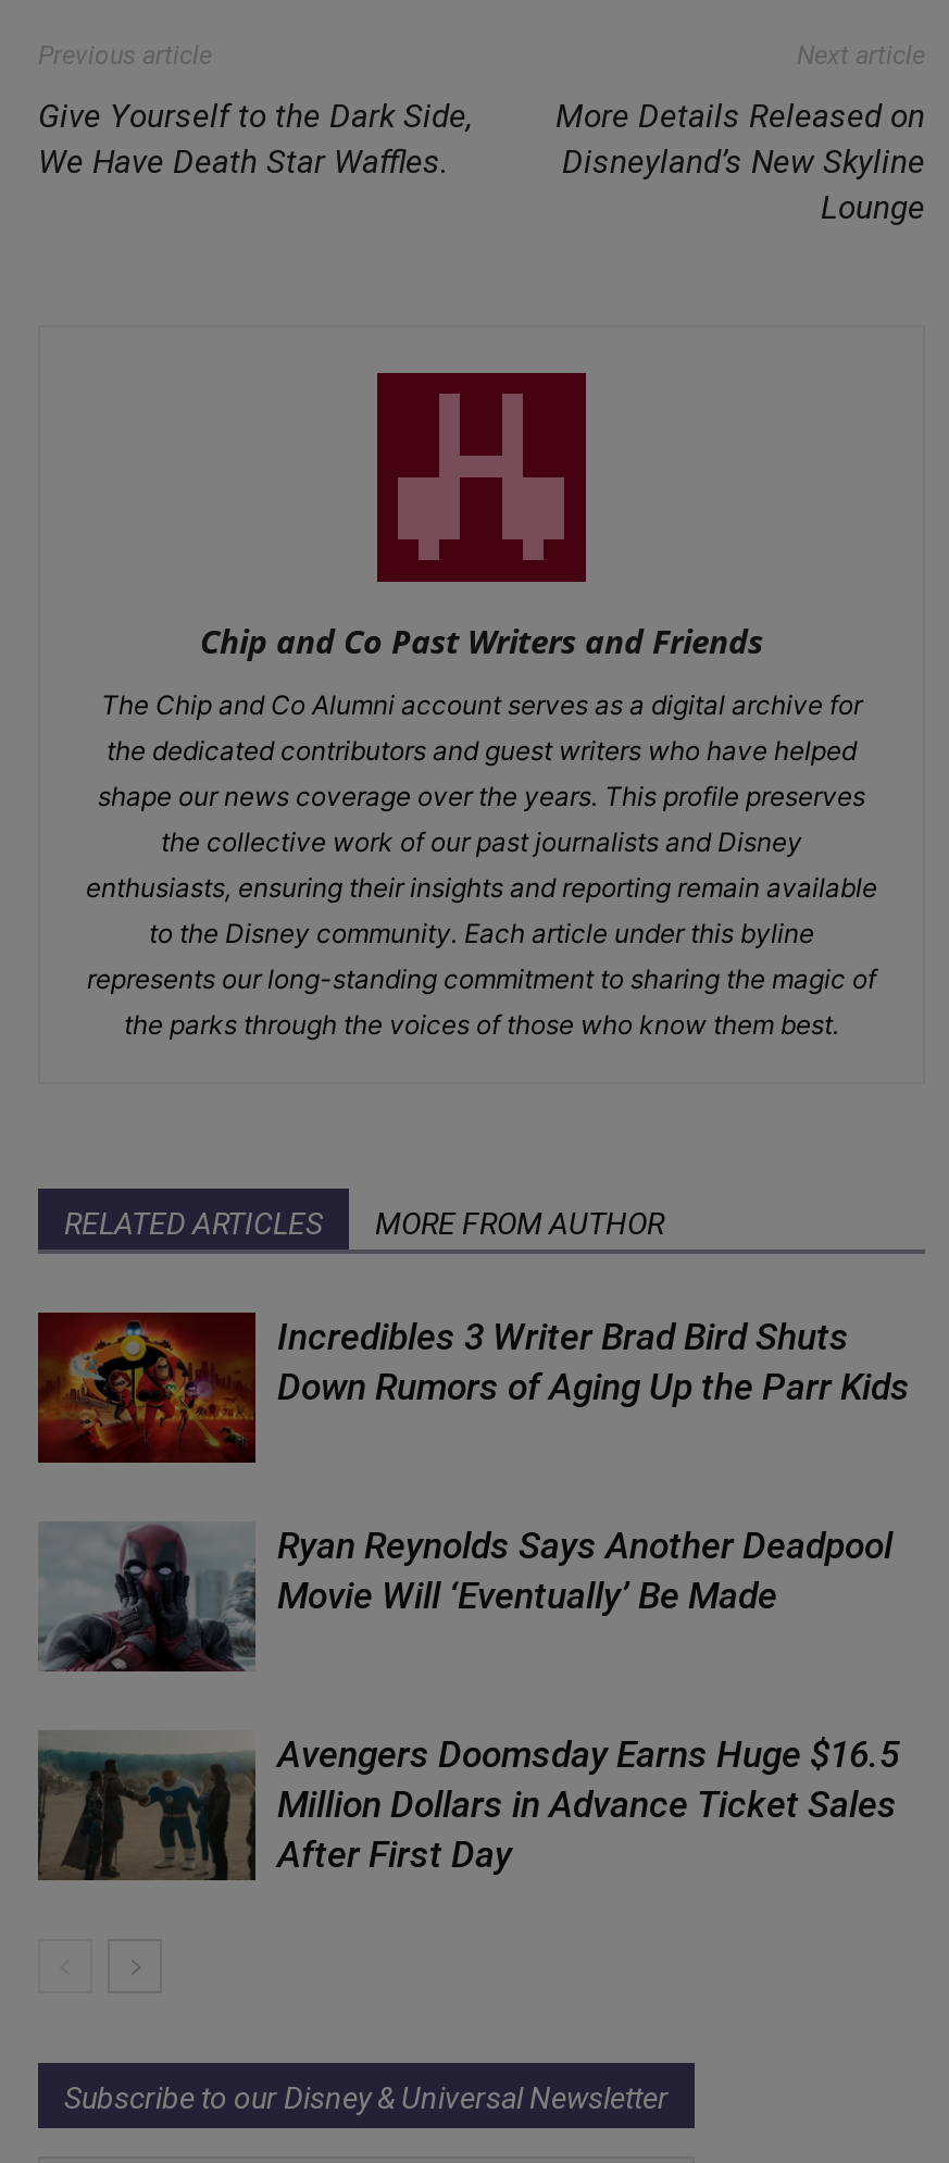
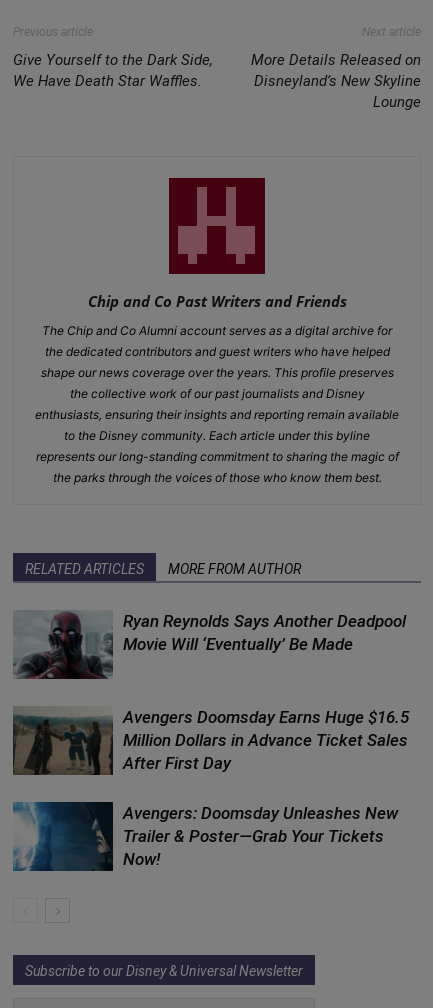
- [image]
- Incredibles 3 Writer Brad Bird Shuts
- Down Rumors of Aging Up the Parr Kids

moved up: [image] | Ryan Reynolds Says Another Deadpool | Movie Will ‘Eventually’ Be Made | Avengers Doomsday Earns Huge $16.5 | Million Dollars in Advance Ticket Sales | After First Day

+ [image]
+ Avengers: Doomsday Unleashes New
+ Trailer & Poster—Grab Your Tickets
+ Now!
